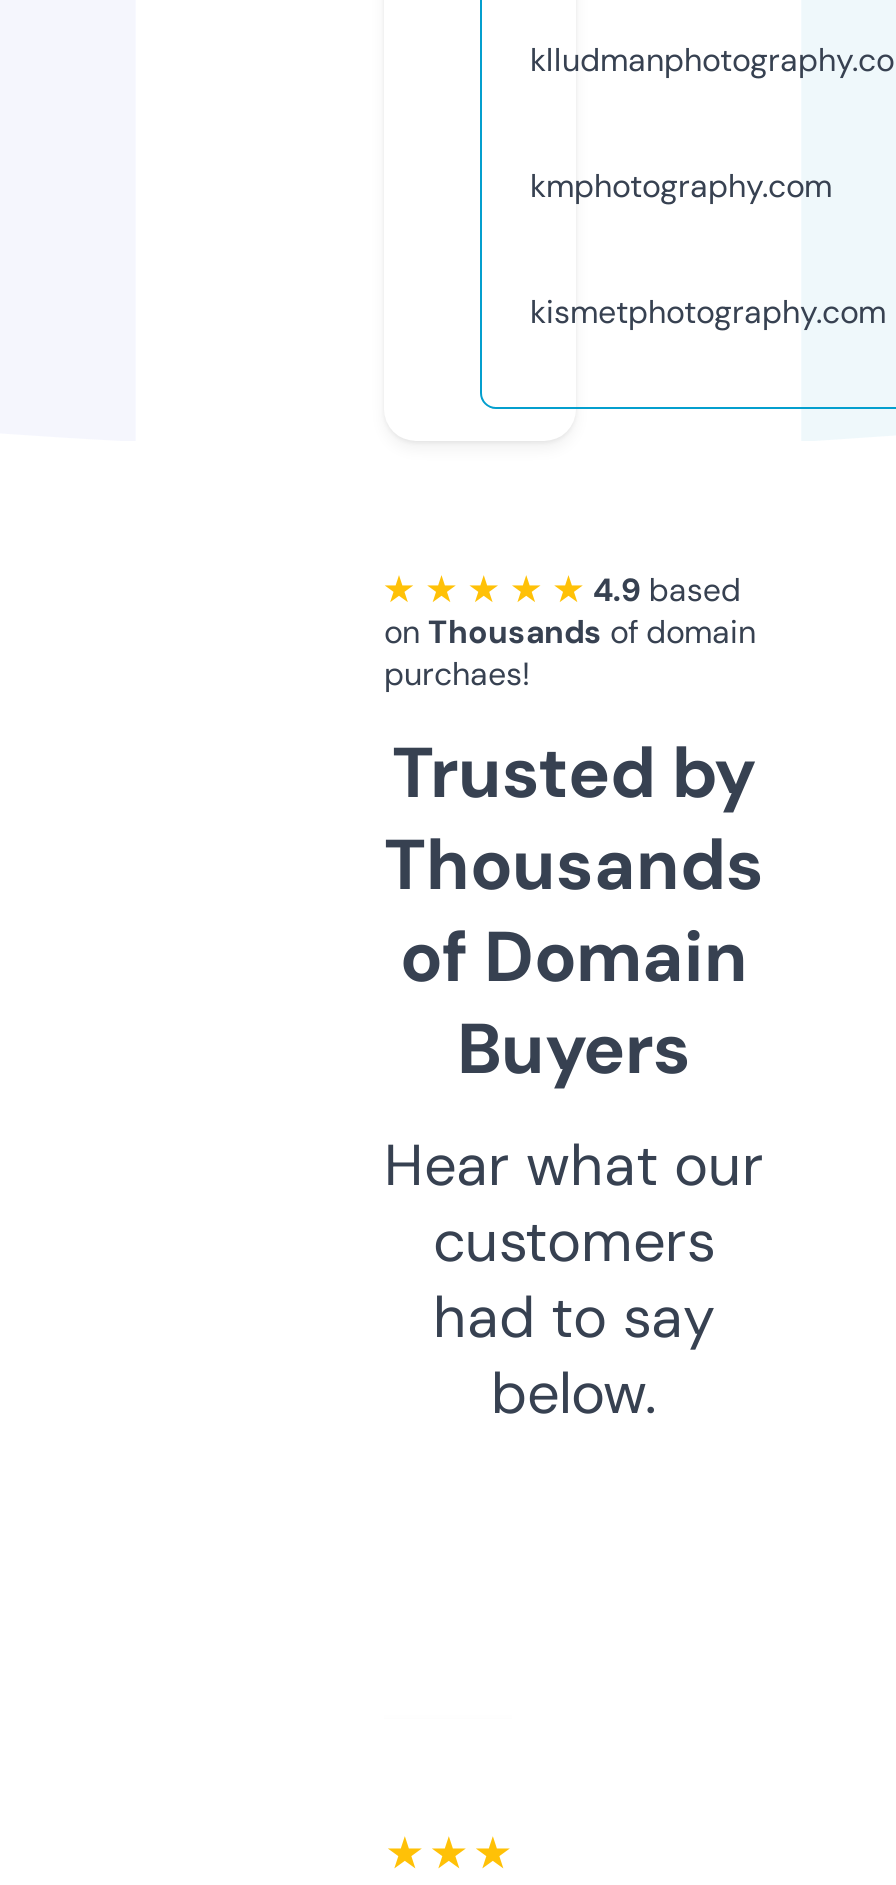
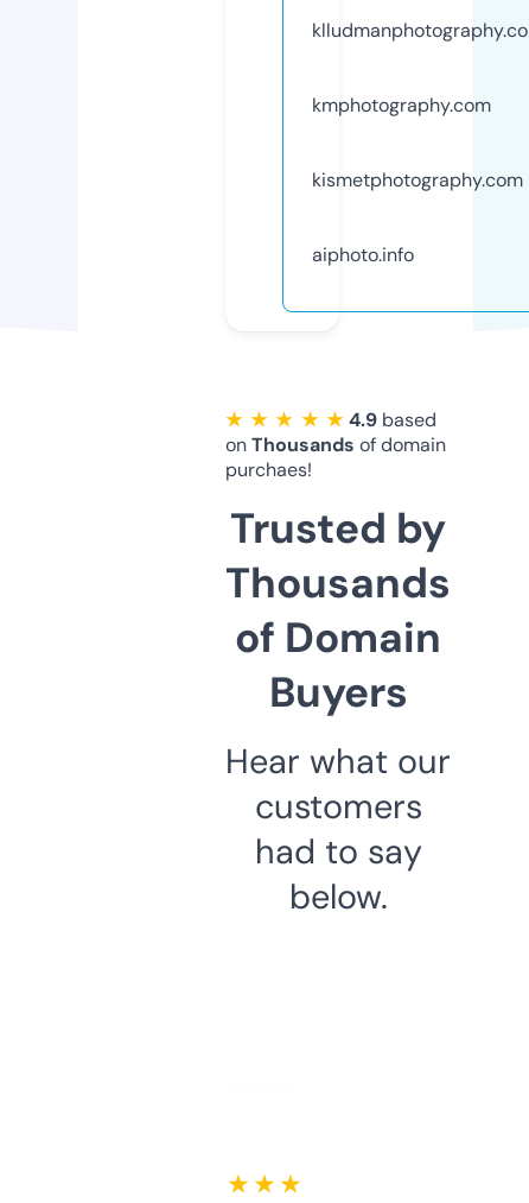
+ aiphoto.info
